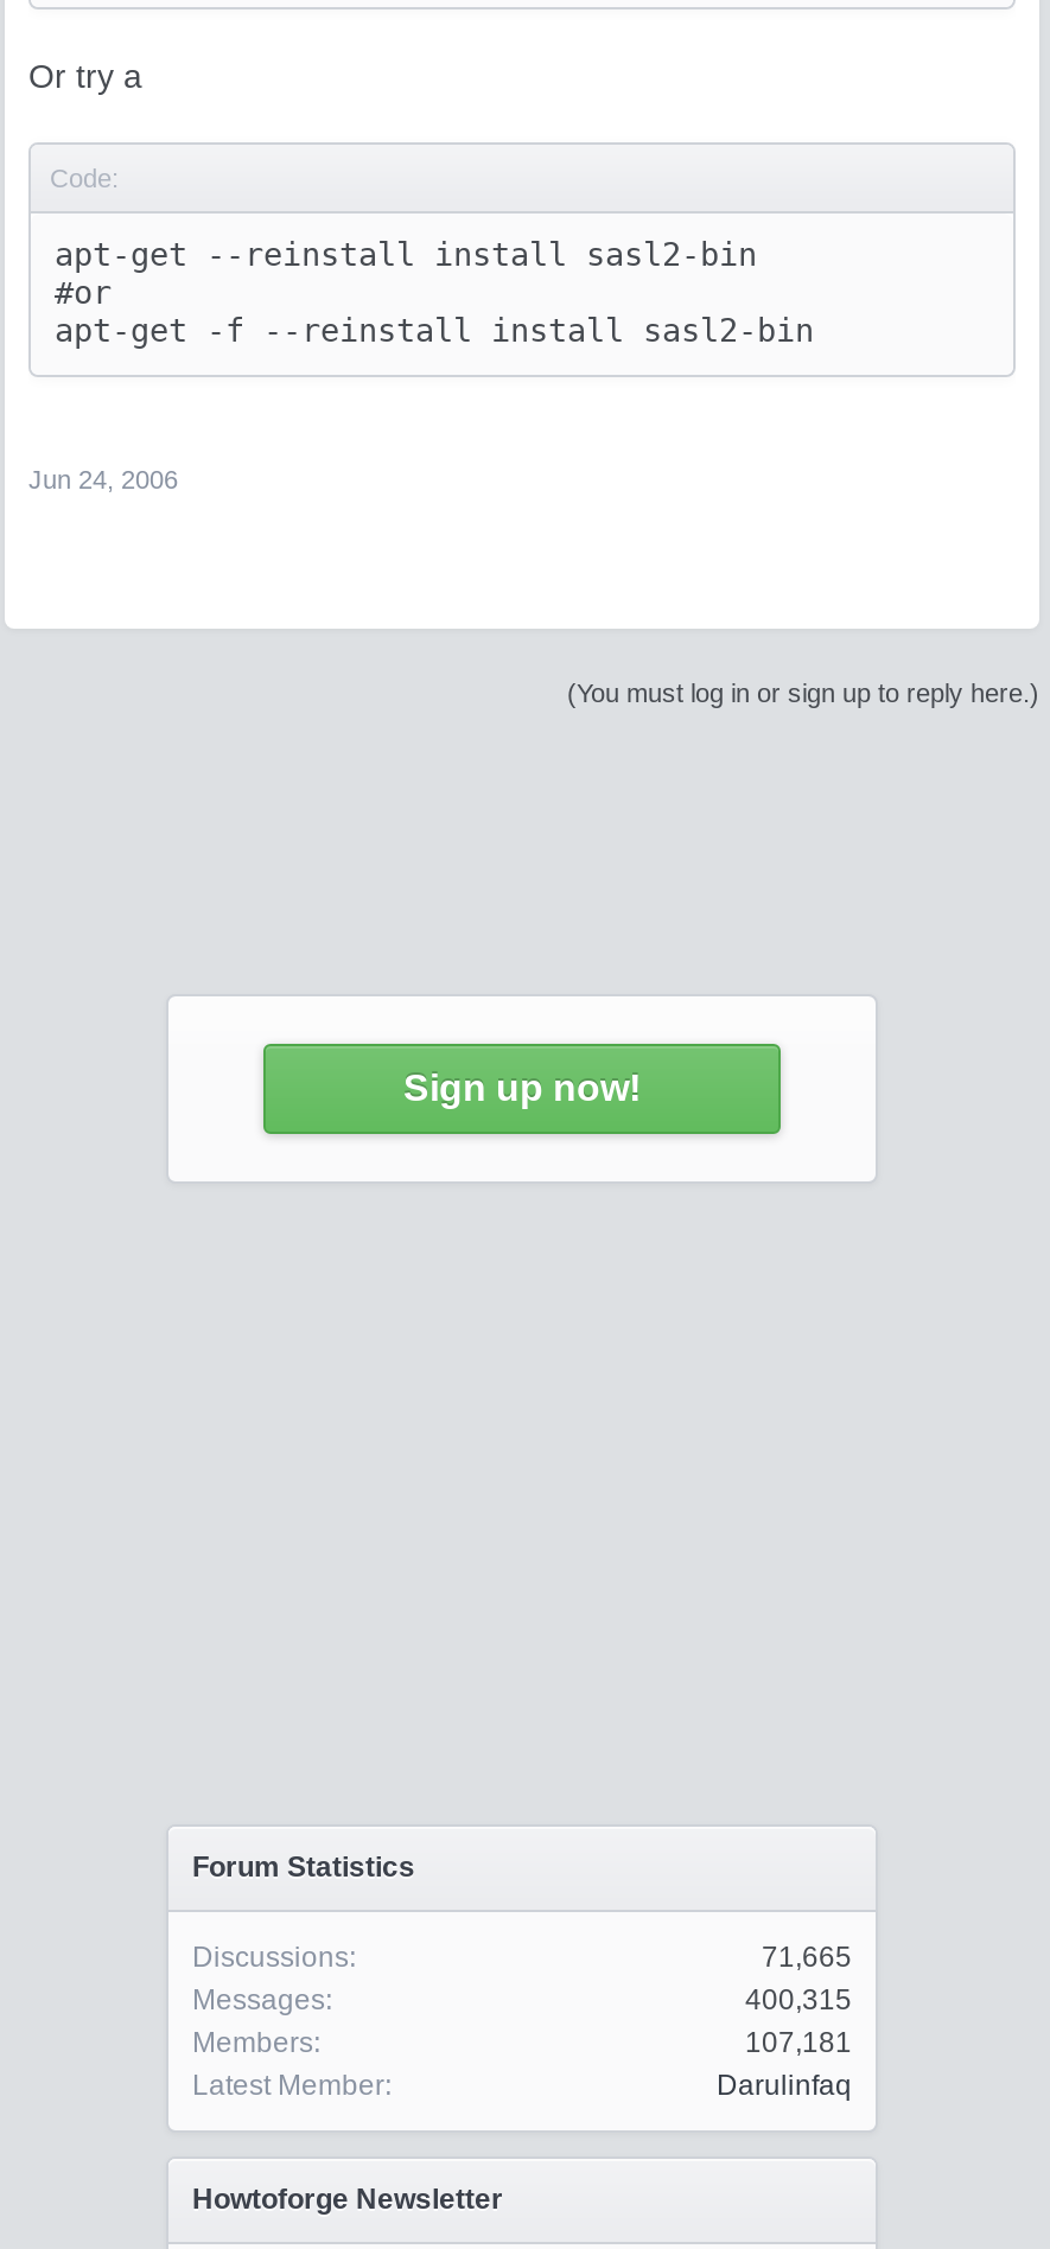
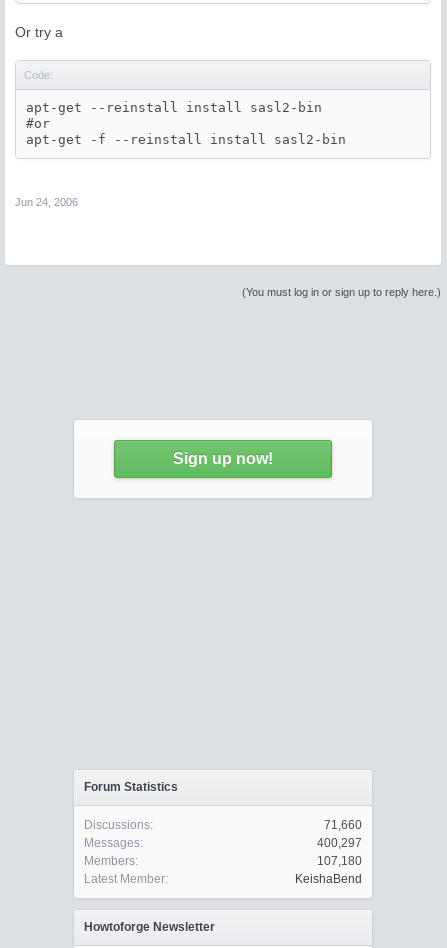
- 71,665
+ 71,660

- 400,315
+ 400,297

- 107,181
+ 107,180

- Darulinfaq
+ KeishaBend
